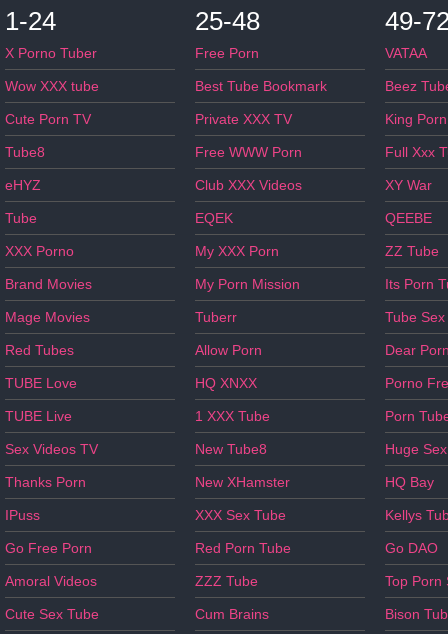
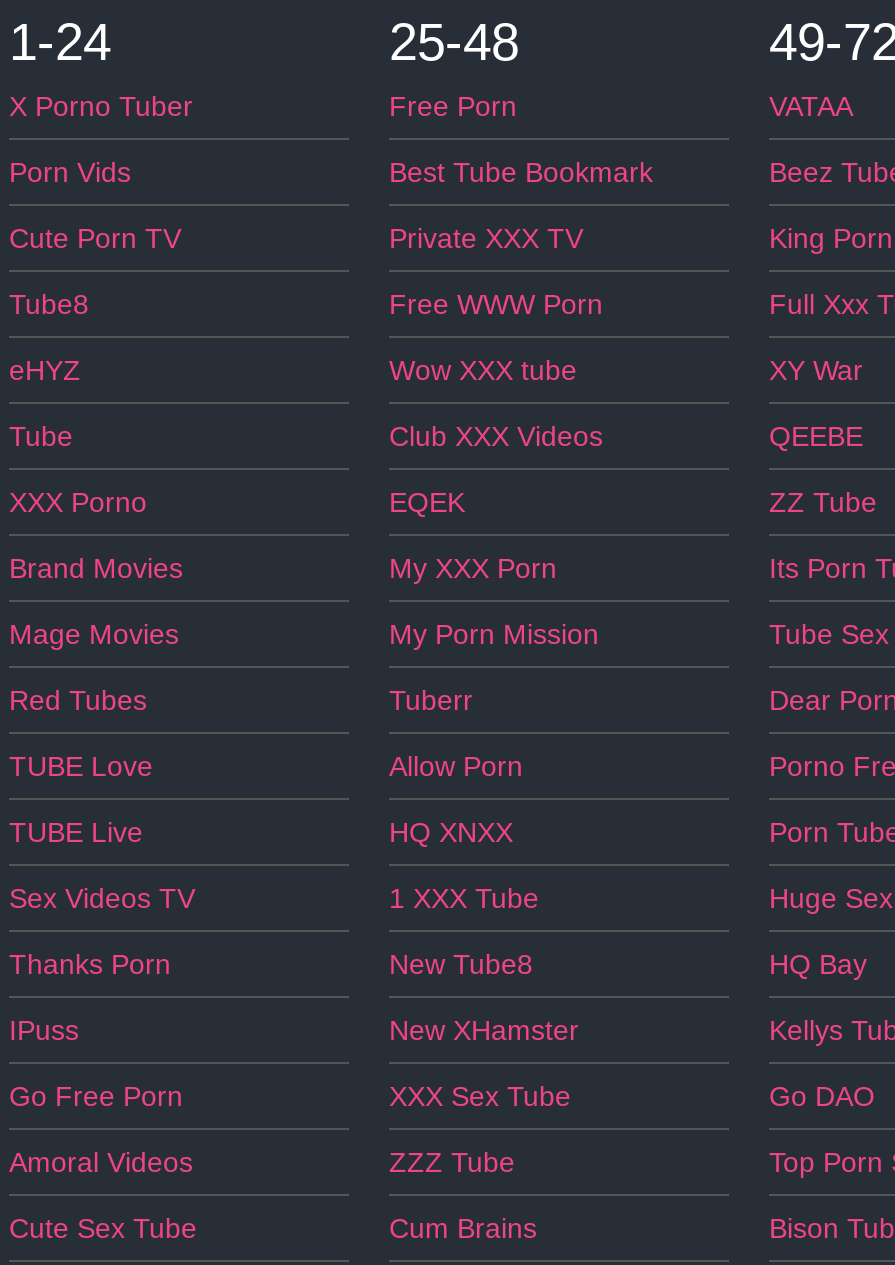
moved down: Wow XXX tube

+ Porn Vids

moved down: Club XXX Videos | EQEK | My XXX Porn | ... | New XHamster | XXX Sex Tube

- Red Porn Tube
